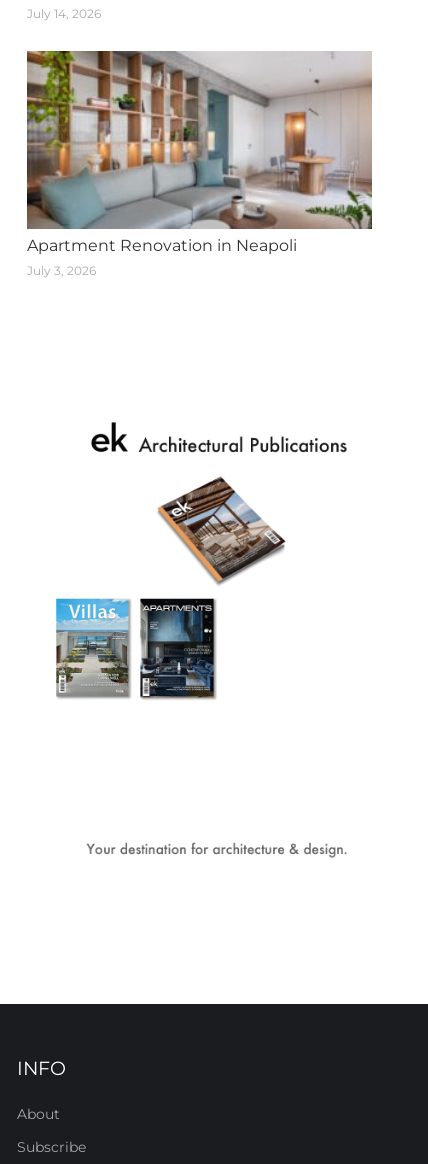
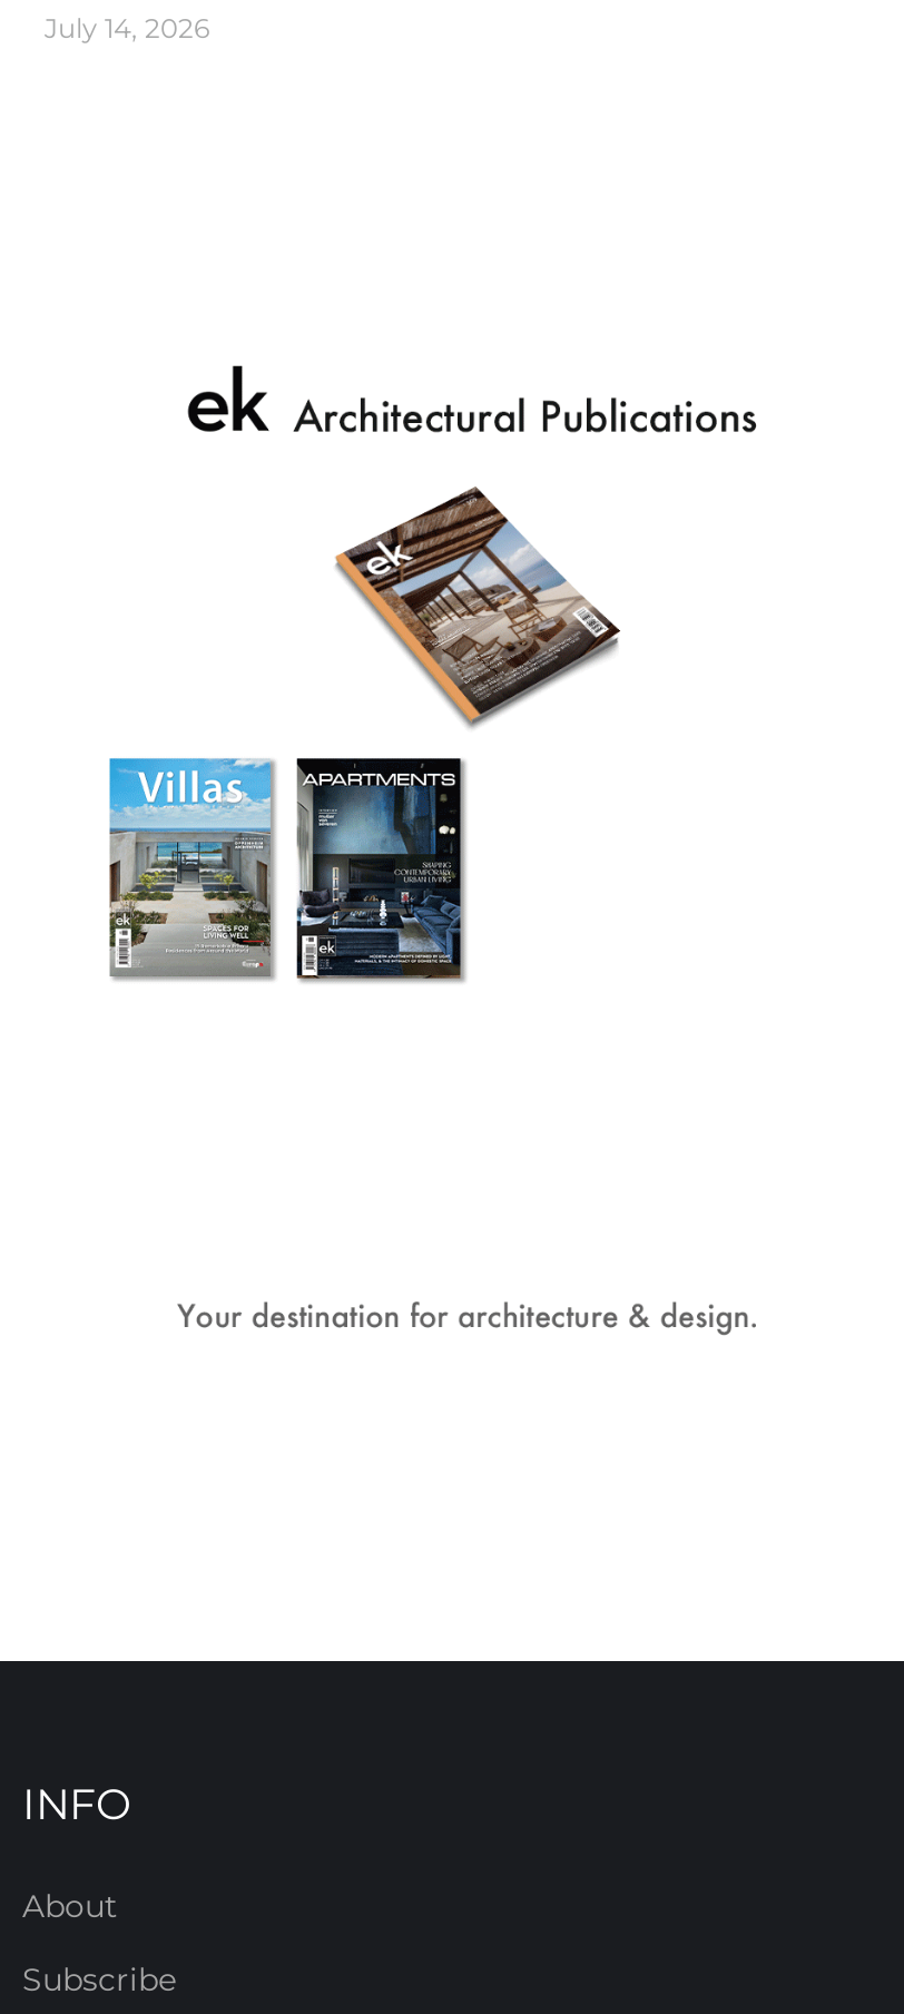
- [image]
- Apartment Renovation in Neapoli
- July 3, 2026
